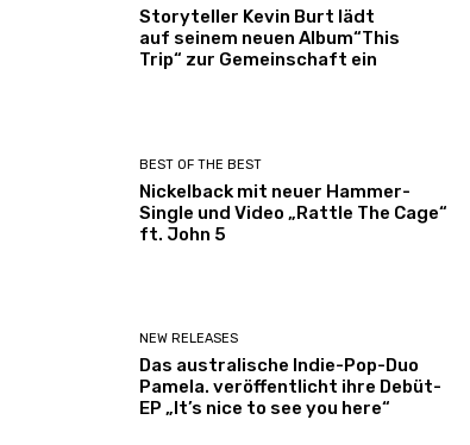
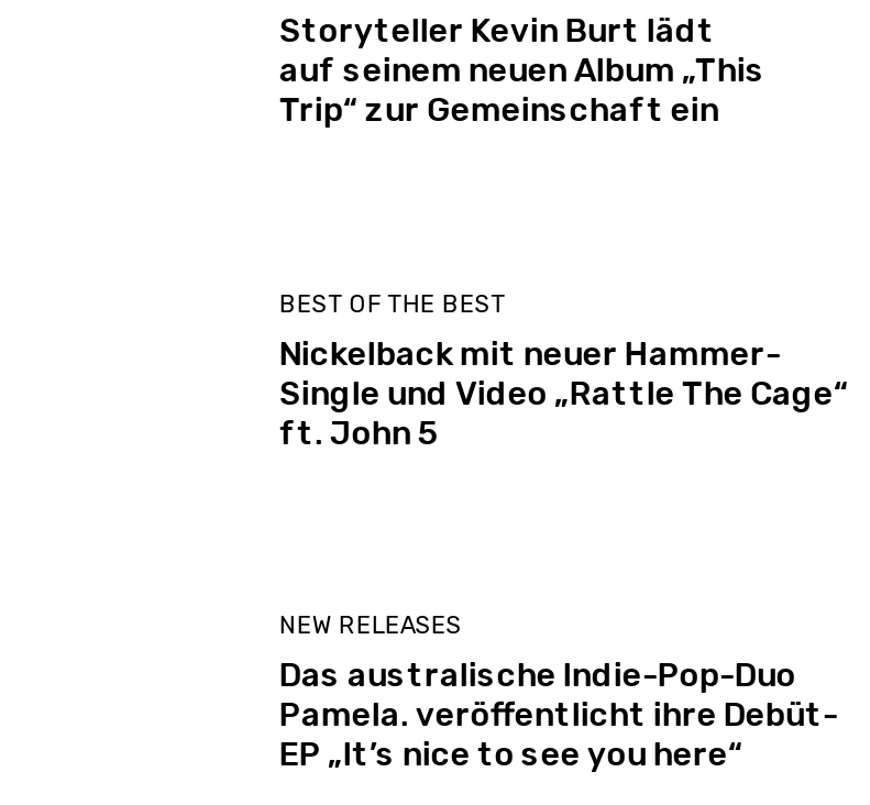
- auf seinem neuen Album“This
+ auf seinem neuen Album „This
